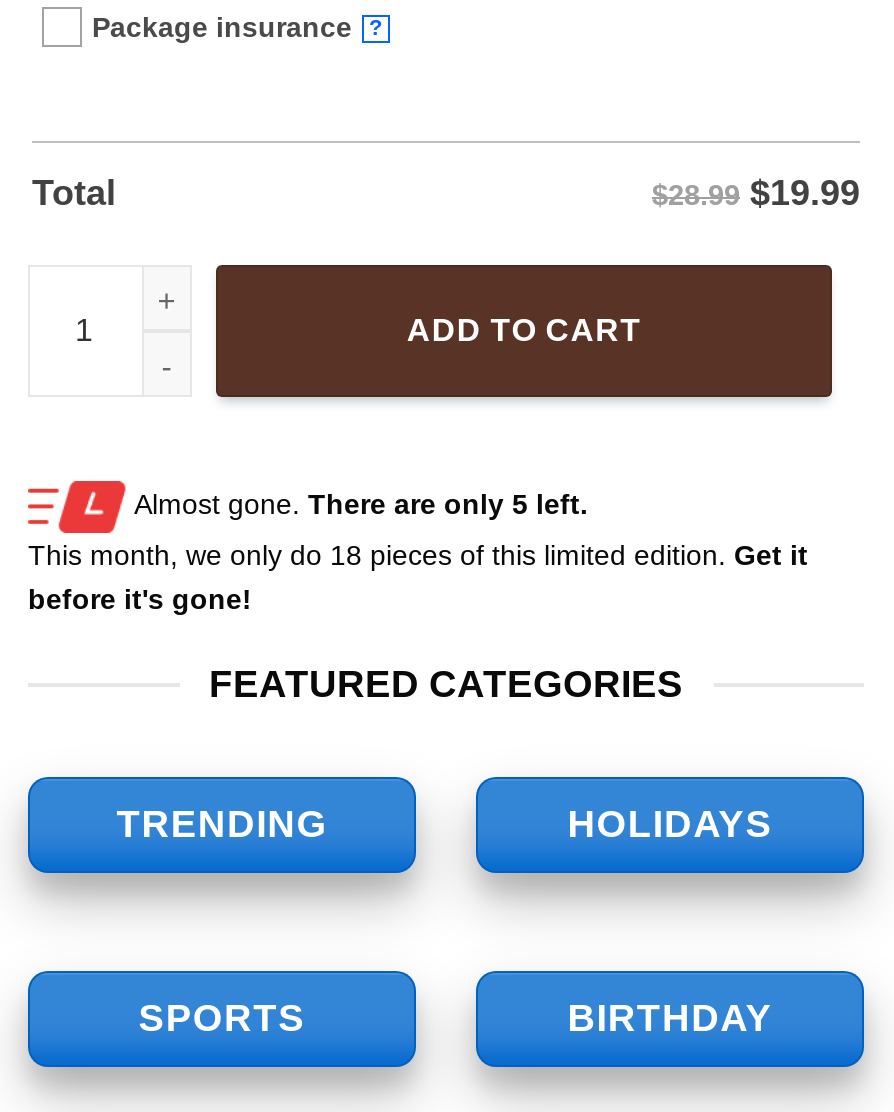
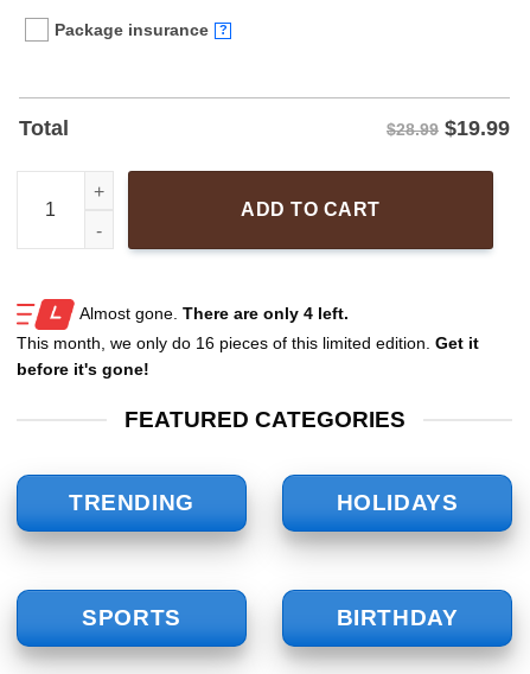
- Almost gone. There are only 5 left.
+ Almost gone. There are only 4 left.

- This month, we only do 18 pieces of this limited edition. Get it
+ This month, we only do 16 pieces of this limited edition. Get it
